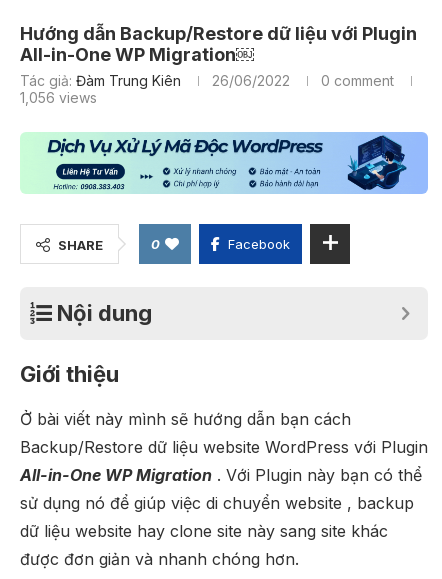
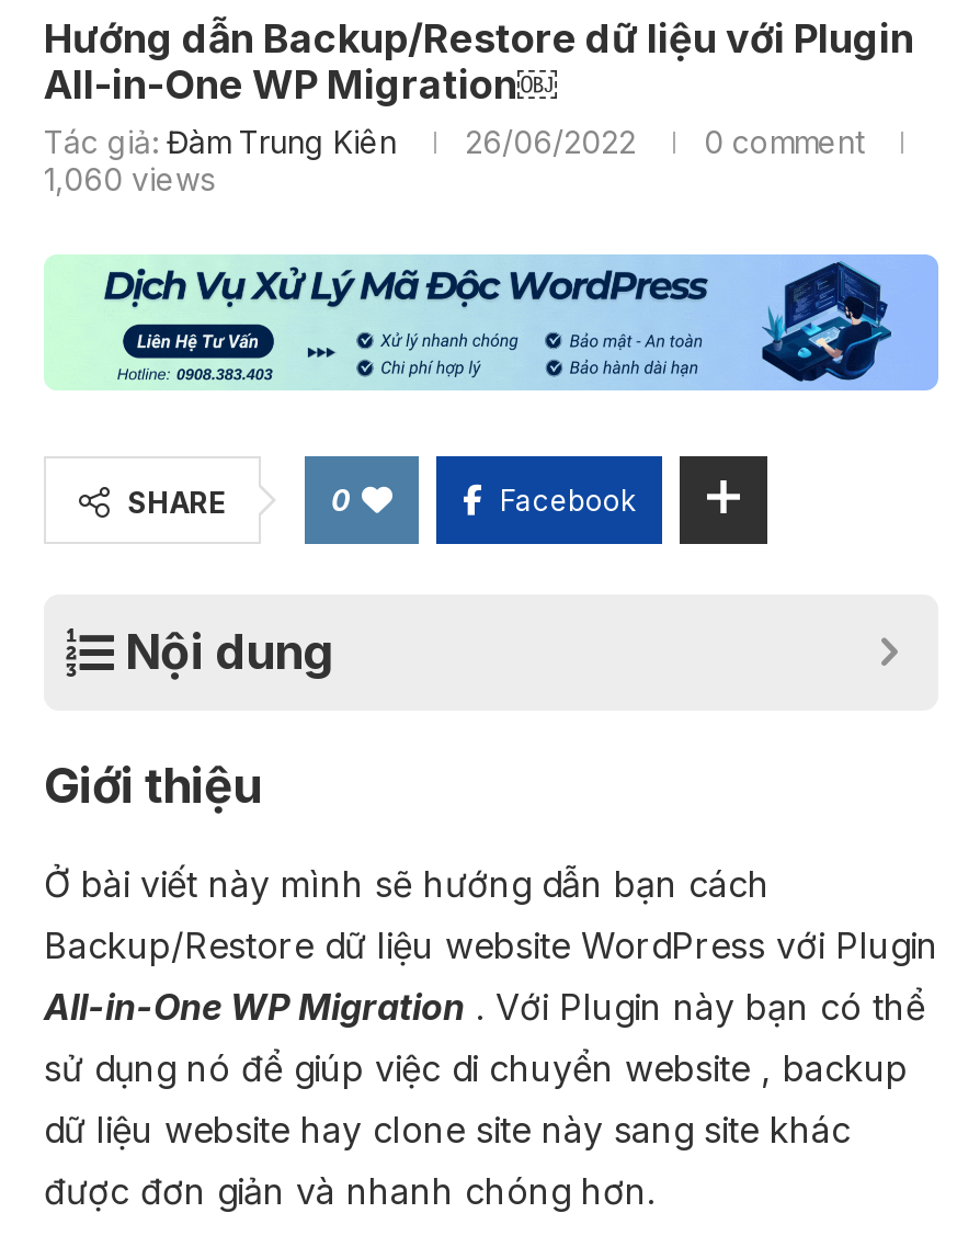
- 1,056 views
+ 1,060 views
